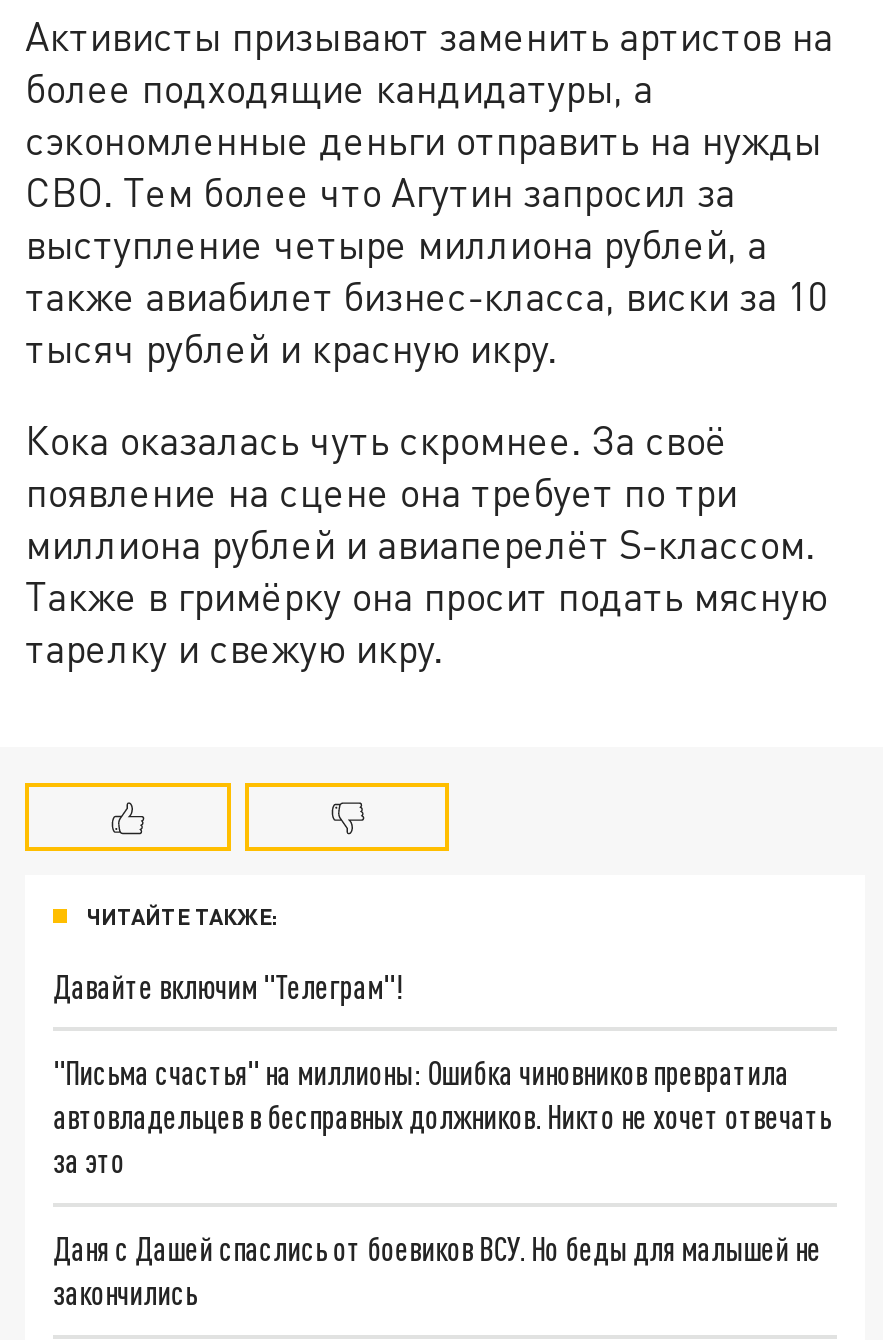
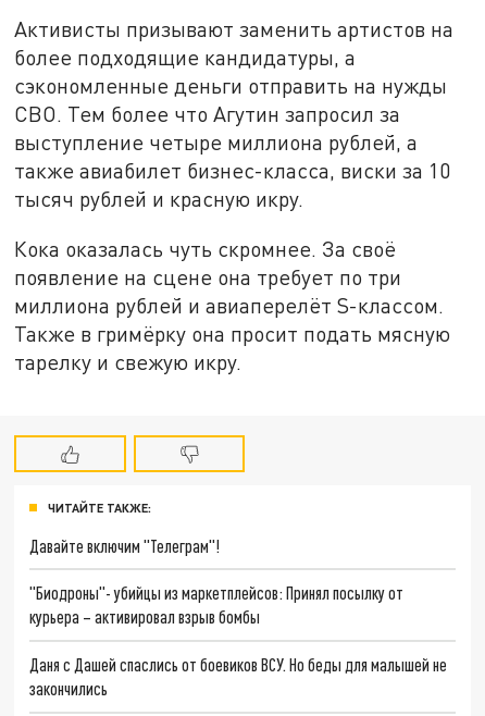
- "Письма счастья" на миллионы: Ошибка чиновников превратила
- автовладельцев в бесправных должников. Никто не хочет отвечать
- за это
+ "Биодроны"- убийцы из маркетплейсов: Принял посылку от
+ курьера – активировал взрыв бомбы
